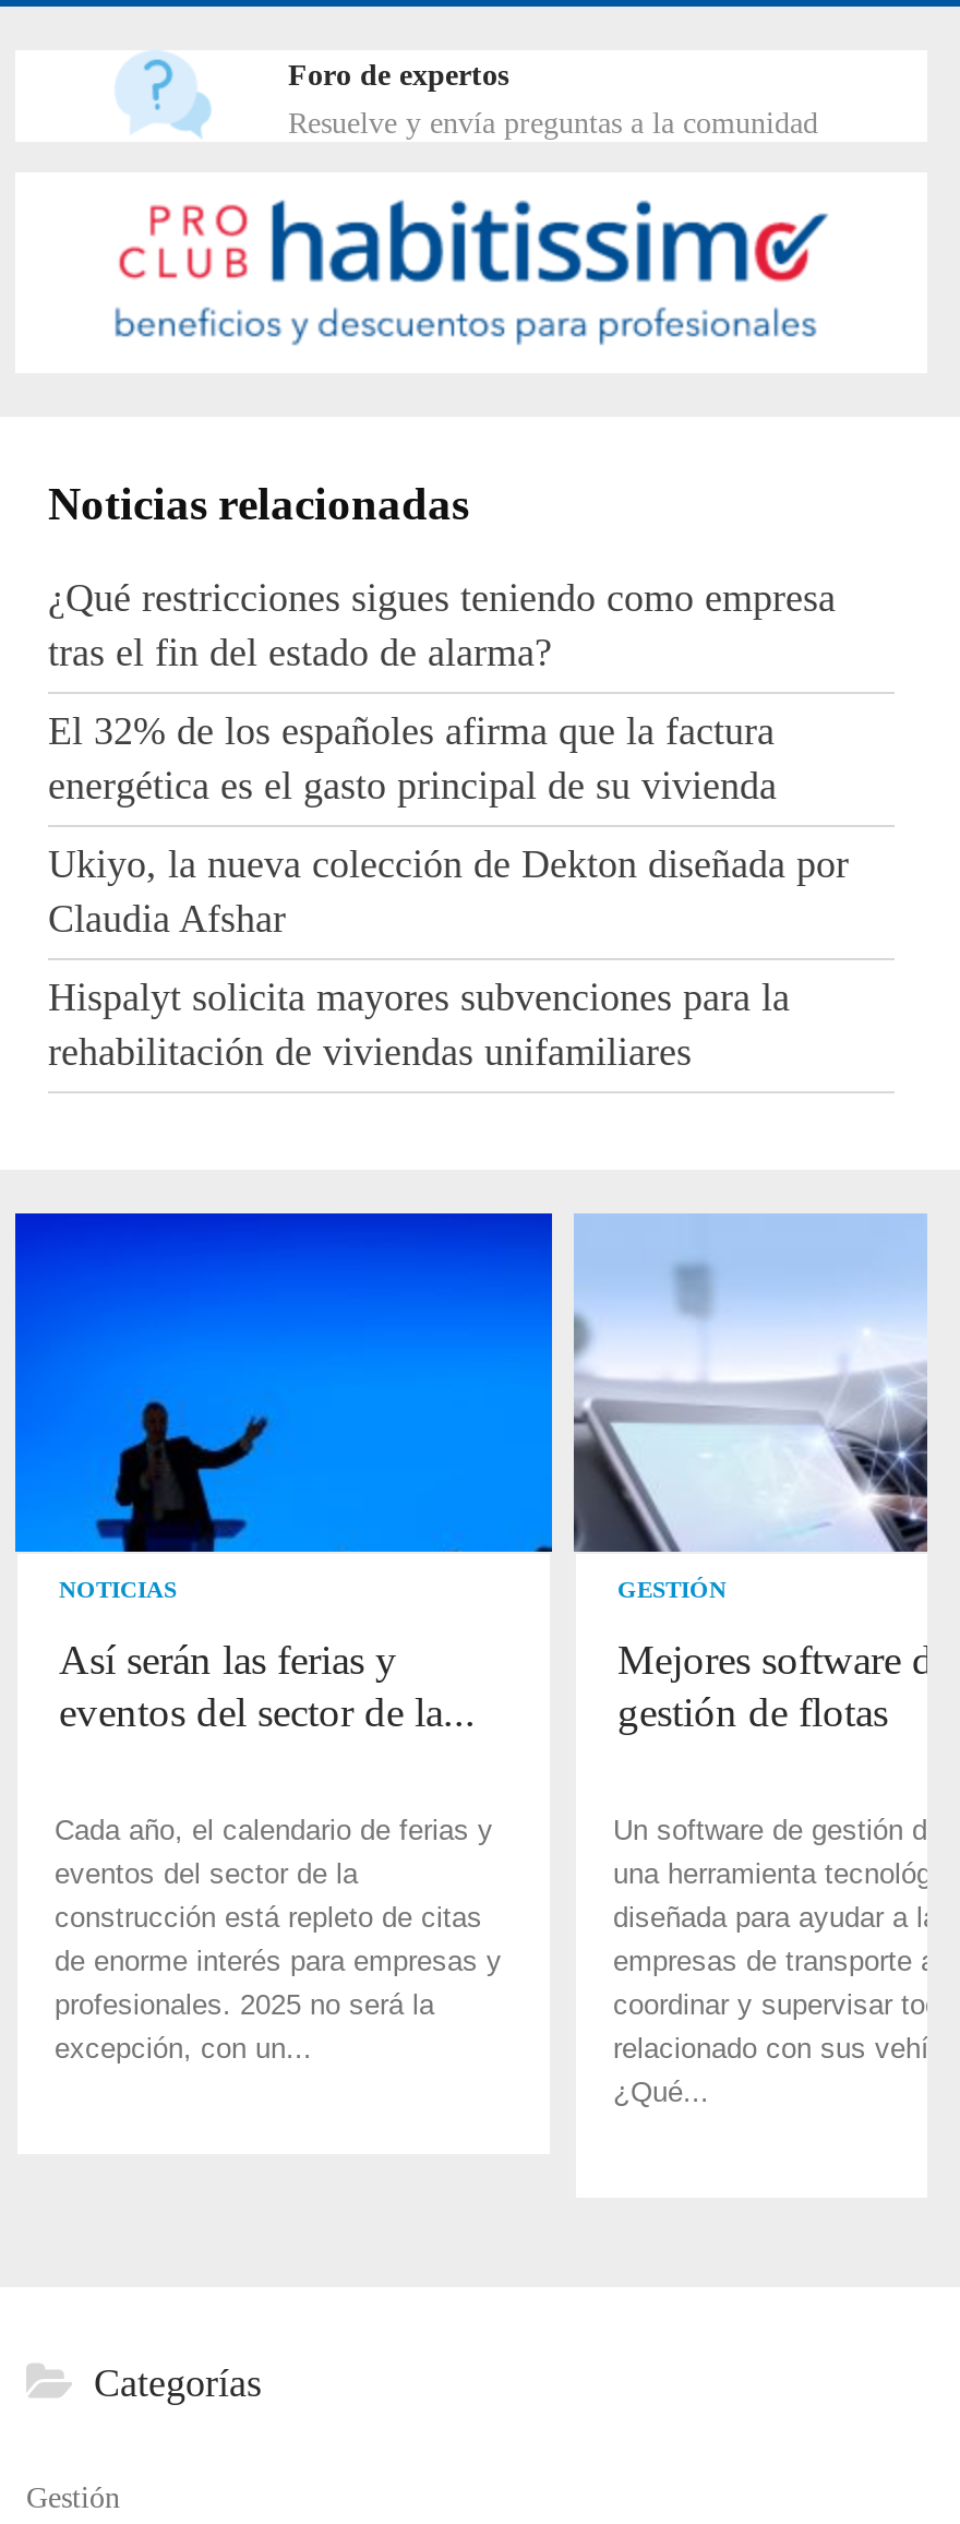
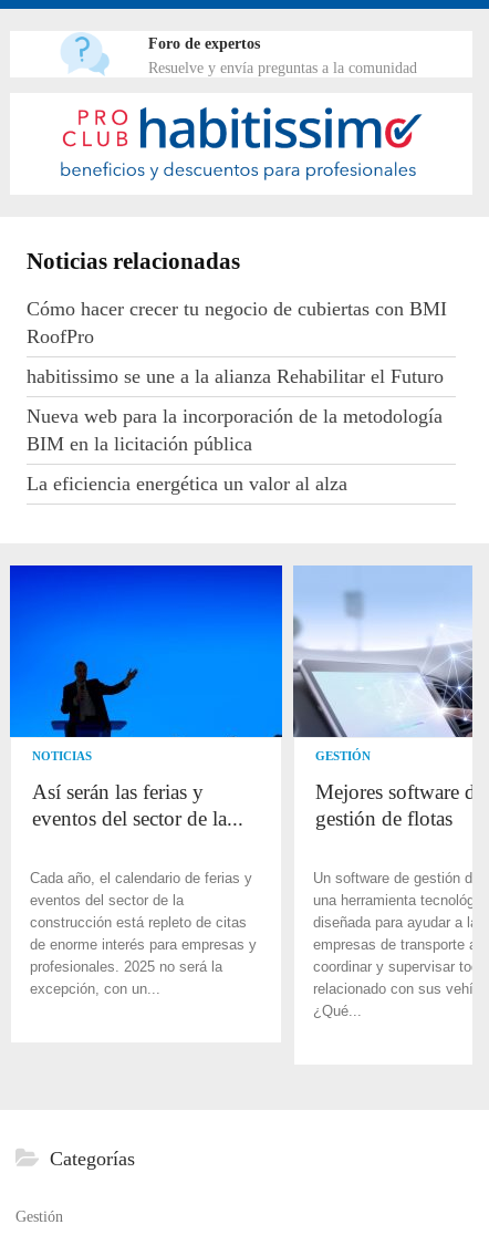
- ¿Qué restricciones sigues teniendo como empresa
- tras el fin del estado de alarma?
+ Cómo hacer crecer tu negocio de cubiertas con BMI
+ RoofPro

- El 32% de los españoles afirma que la factura
- energética es el gasto principal de su vivienda
+ habitissimo se une a la alianza Rehabilitar el Futuro

- Ukiyo, la nueva colección de Dekton diseñada por
- Claudia Afshar
+ Nueva web para la incorporación de la metodología
+ BIM en la licitación pública

- Hispalyt solicita mayores subvenciones para la
- rehabilitación de viviendas unifamiliares
+ La eficiencia energética un valor al alza
